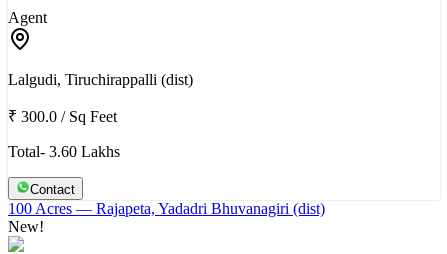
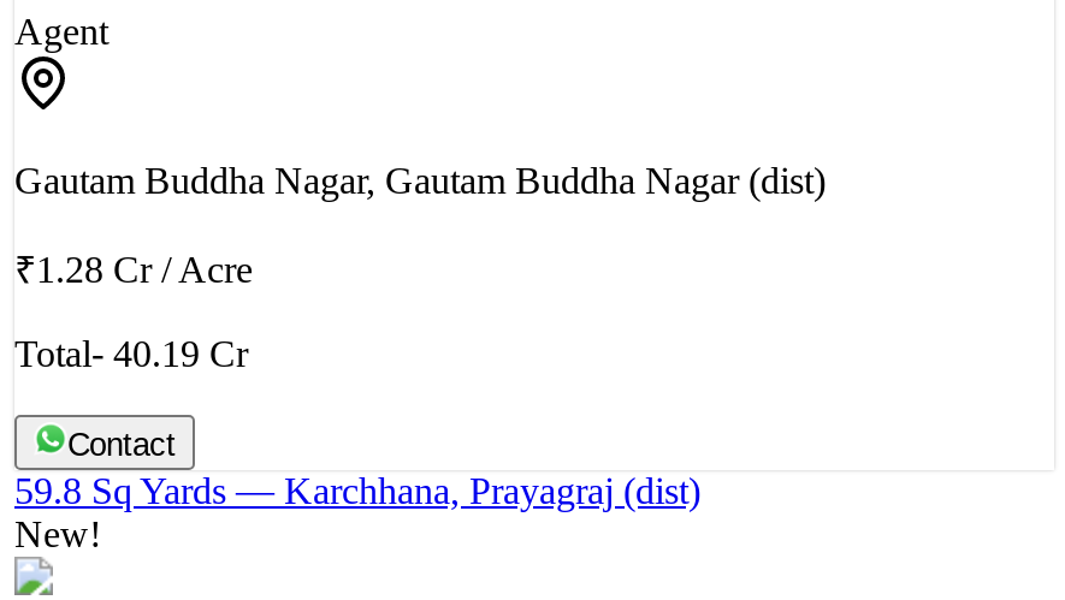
- Lalgudi, Tiruchirappalli (dist)
+ Gautam Buddha Nagar, Gautam Buddha Nagar (dist)

- ₹ 300.0 / Sq Feet
+ ₹1.28 Cr / Acre

- Total- 3.60 Lakhs
+ Total- 40.19 Cr

- 100 Acres — Rajapeta, Yadadri Bhuvanagiri (dist)
+ 59.8 Sq Yards — Karchhana, Prayagraj (dist)
